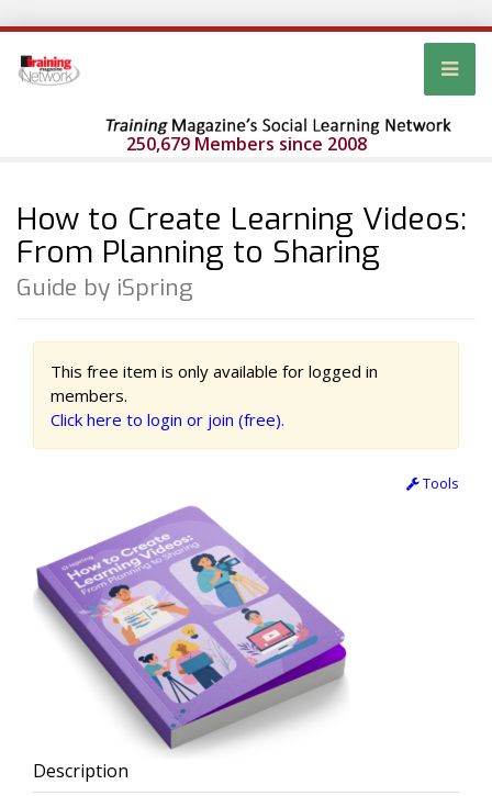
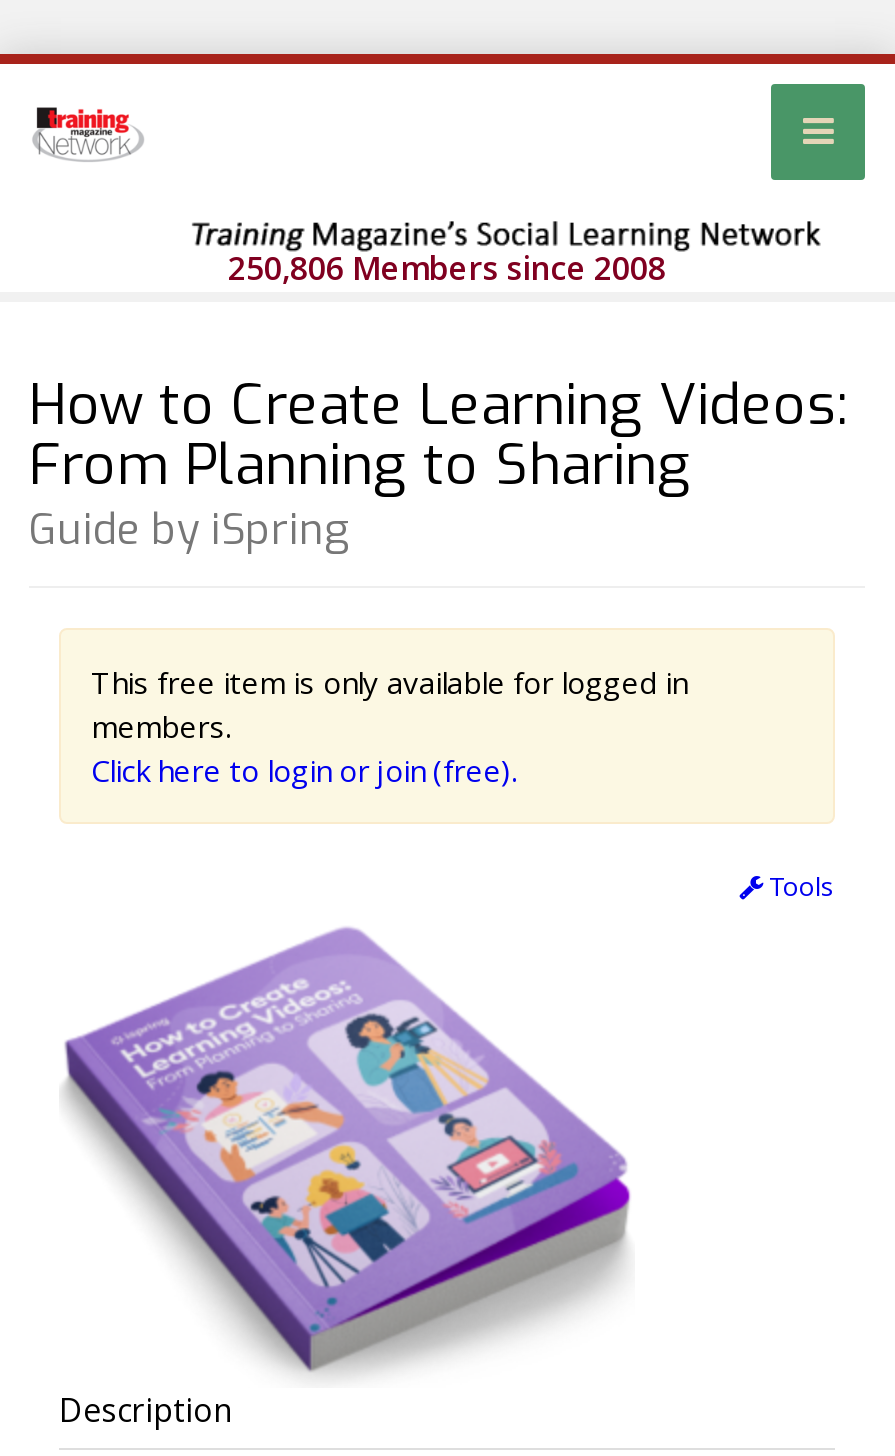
- 250,679 Members since 2008
+ 250,806 Members since 2008
